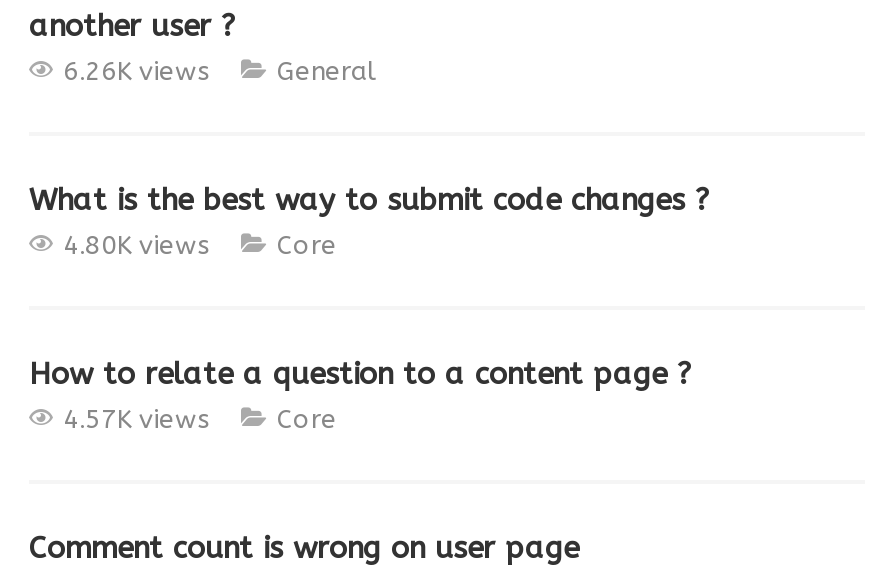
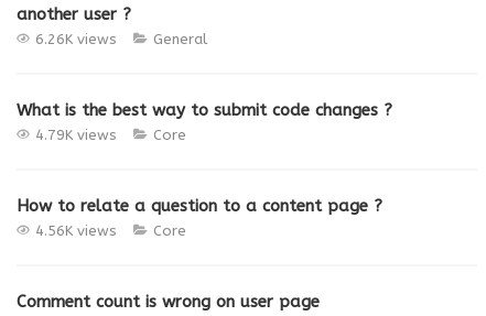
- 4.80K views
+ 4.79K views

- 4.57K views
+ 4.56K views
